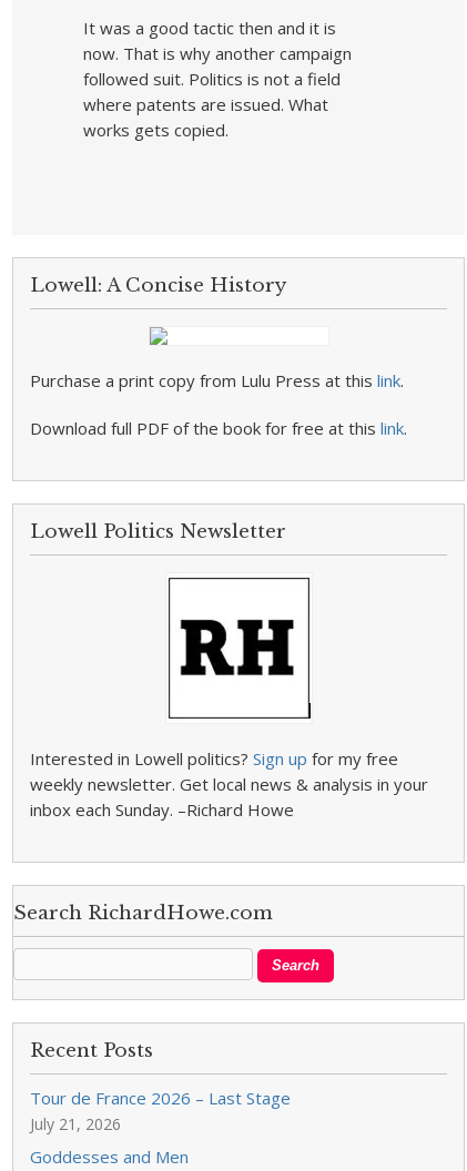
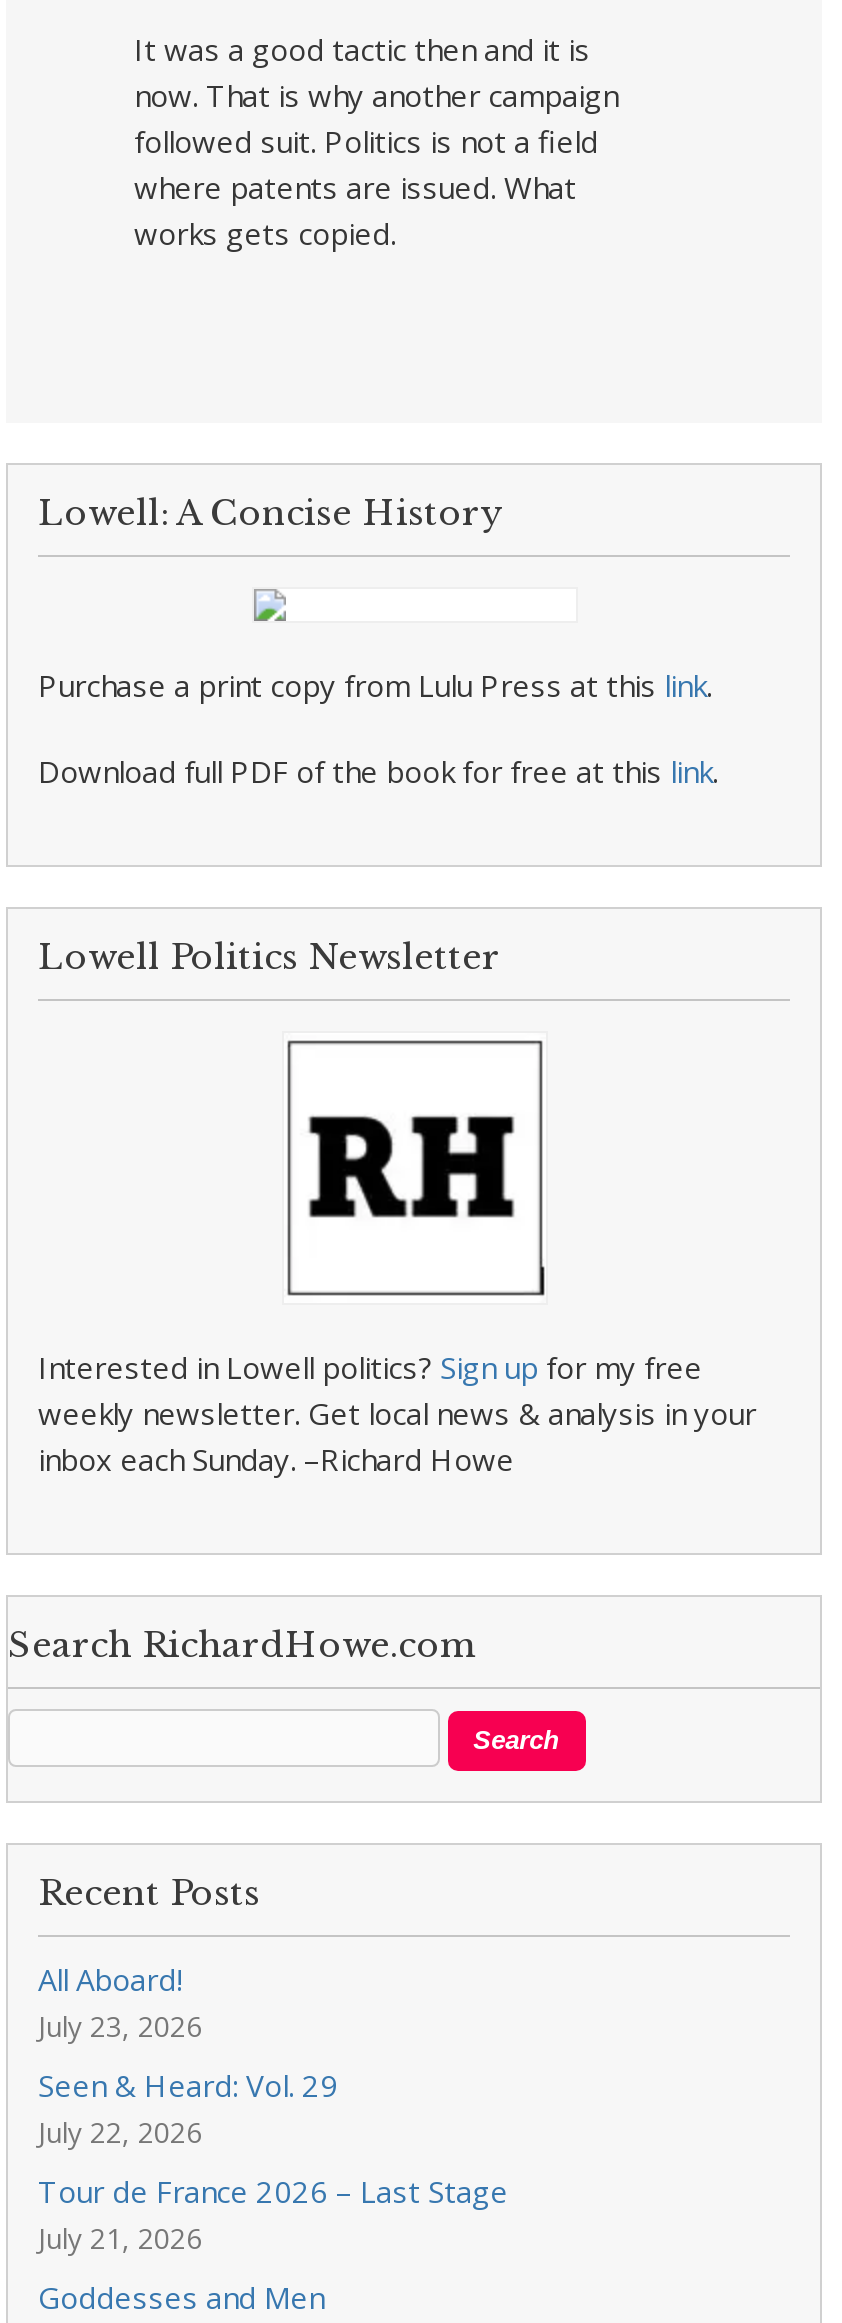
+ All Aboard!
+ July 23, 2026
+ Seen & Heard: Vol. 29
+ July 22, 2026
